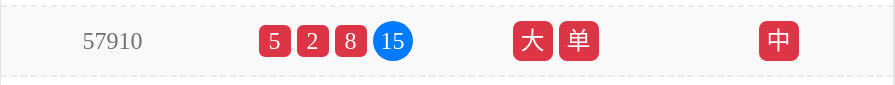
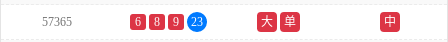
- 57910
- 5
- 2
+ 57365
+ 6

- 15
+ 9
+ 23
